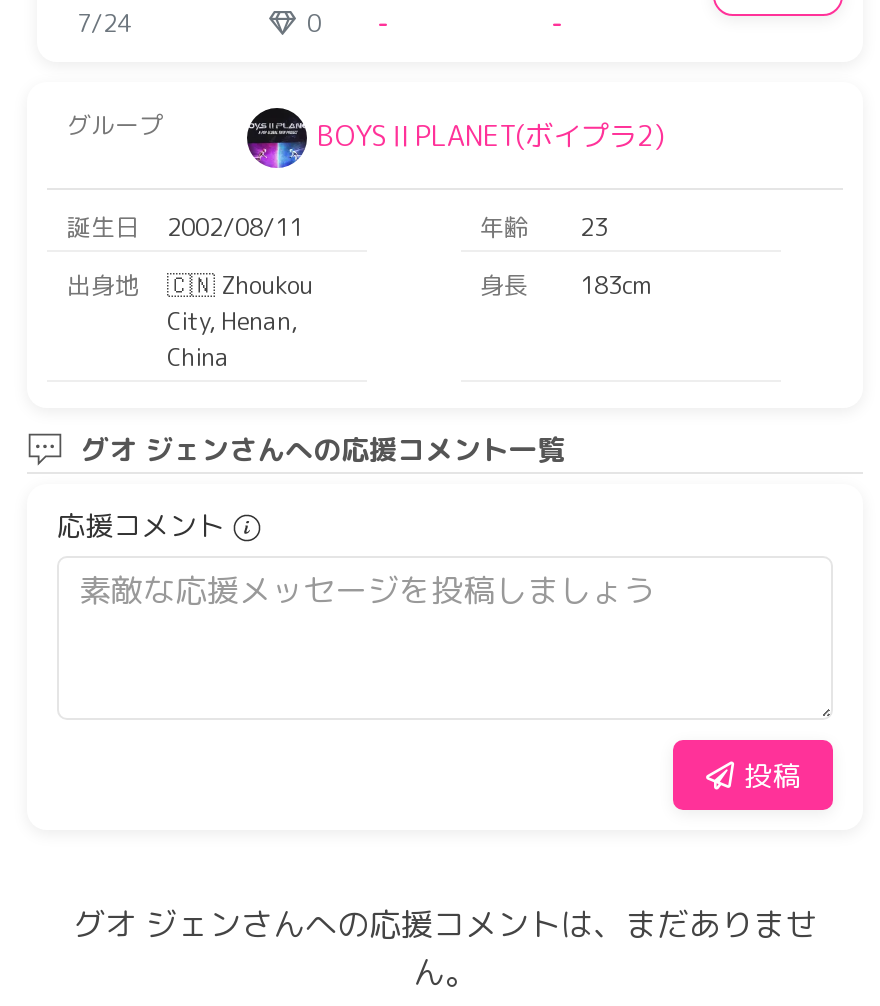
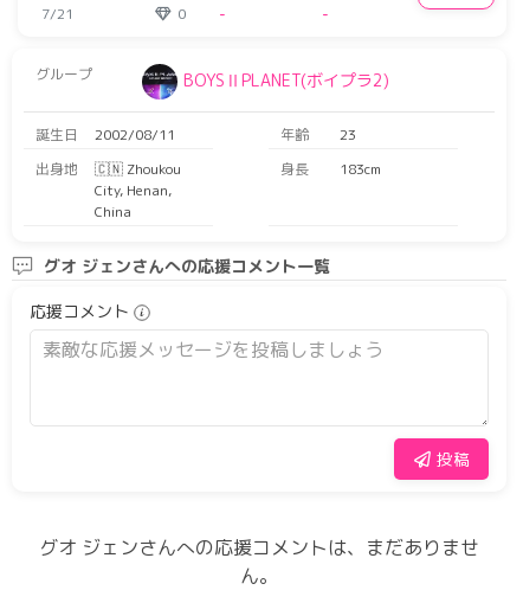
- 7/24
+ 7/21
